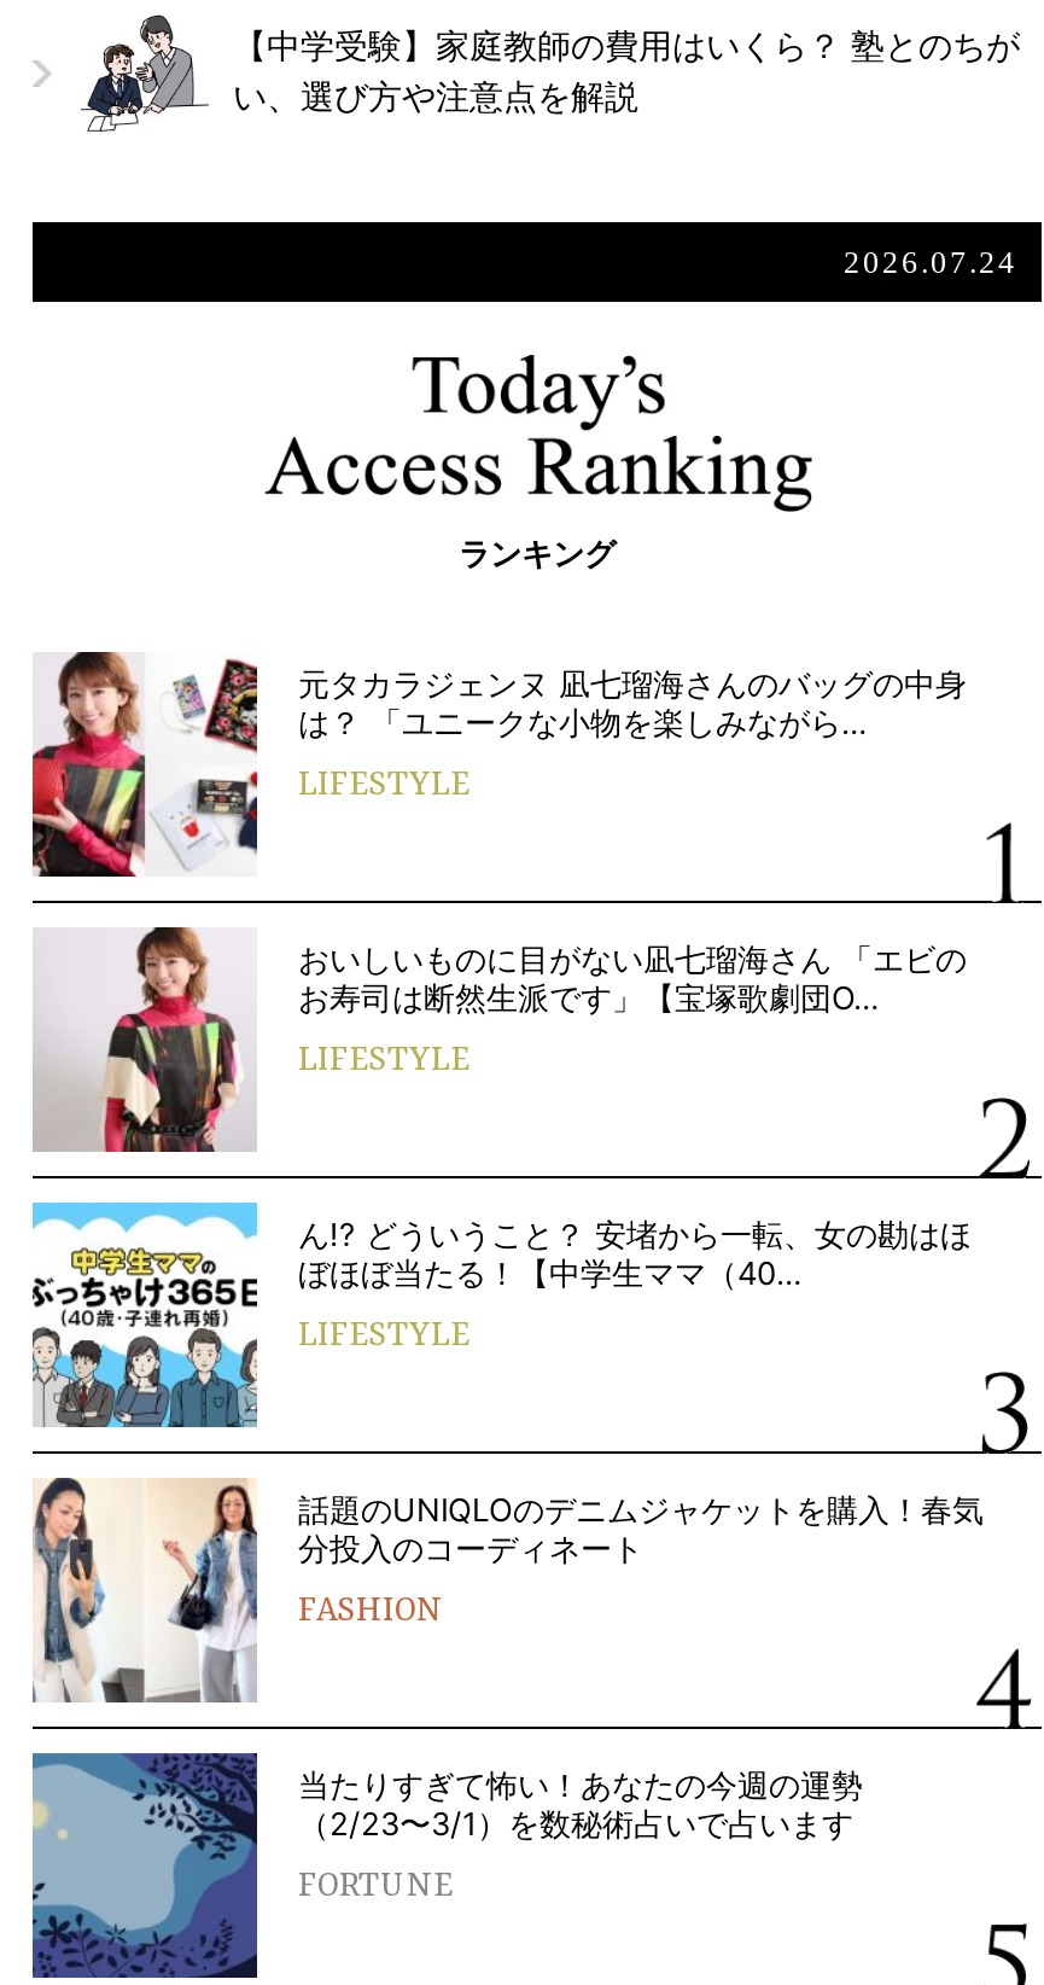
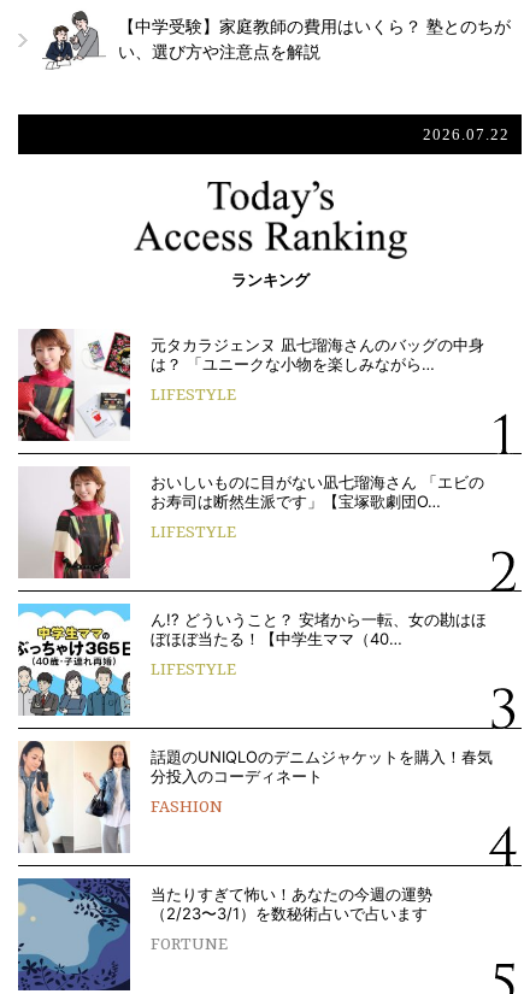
- 2026.07.24
+ 2026.07.22
